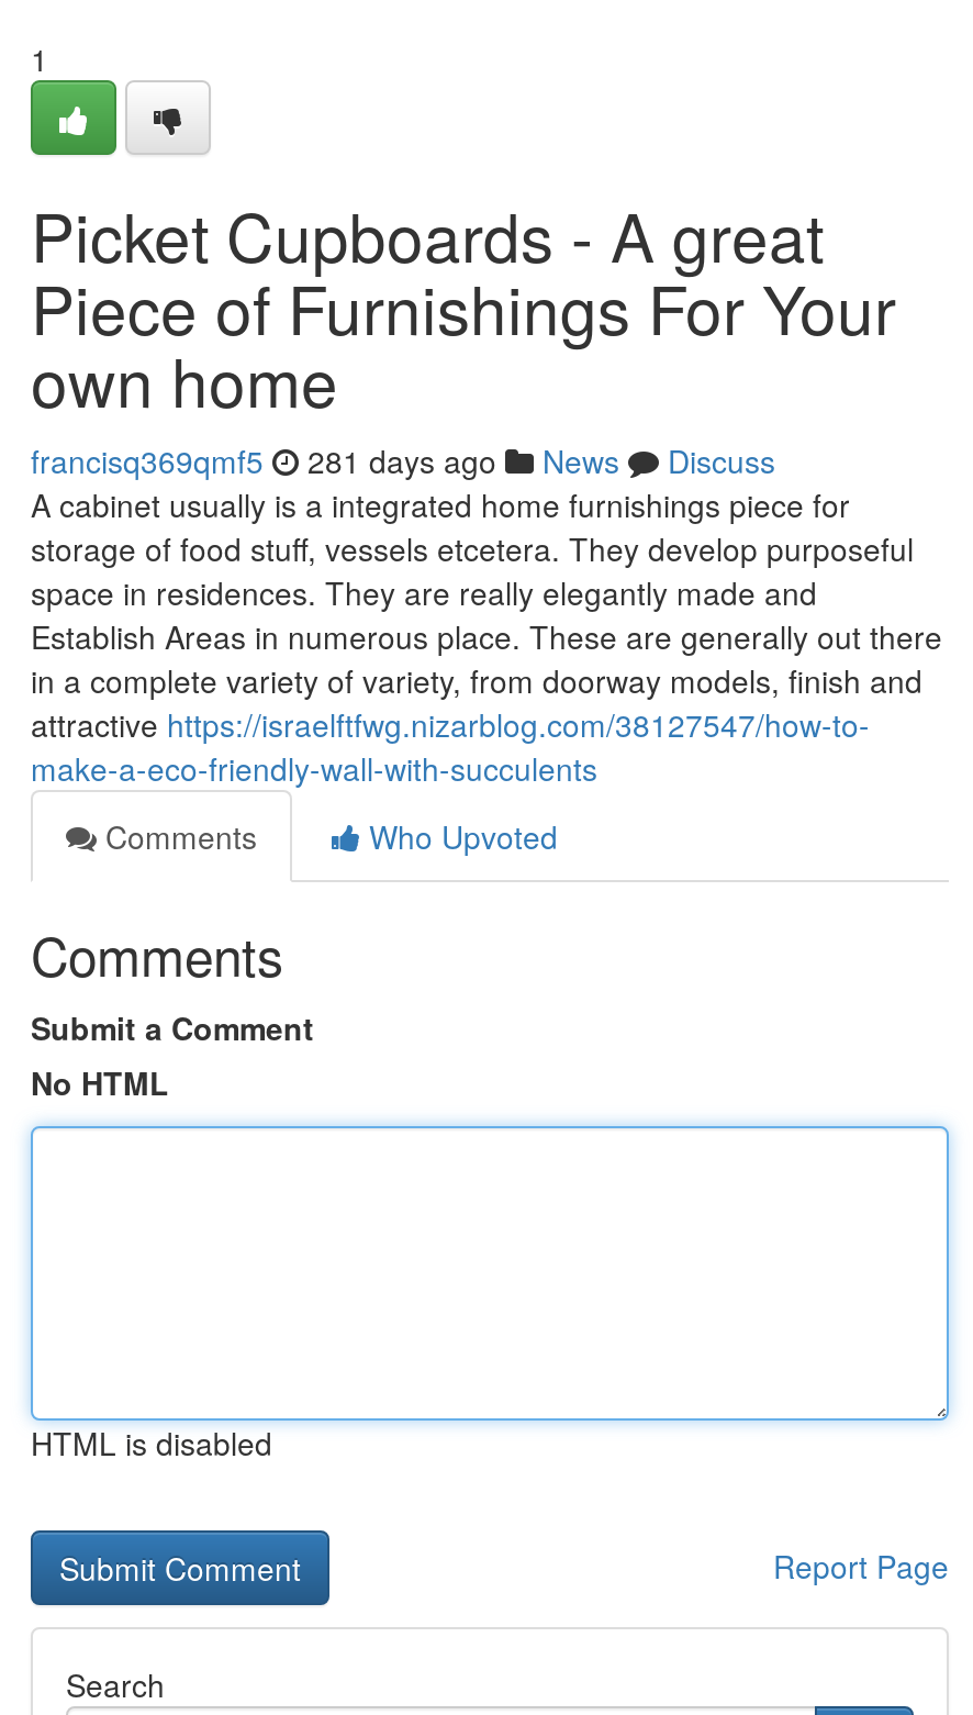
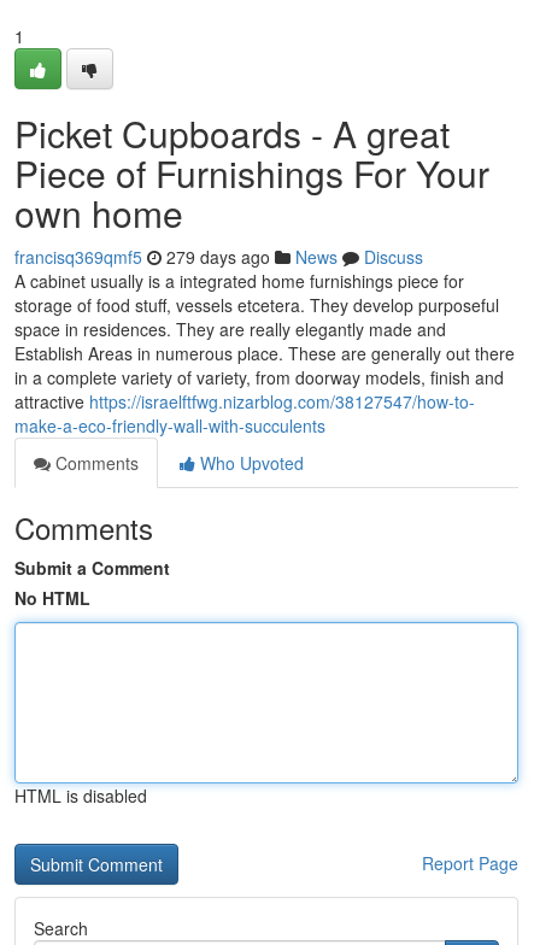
- francisq369qmf5 281 days ago News Discuss
+ francisq369qmf5 279 days ago News Discuss
